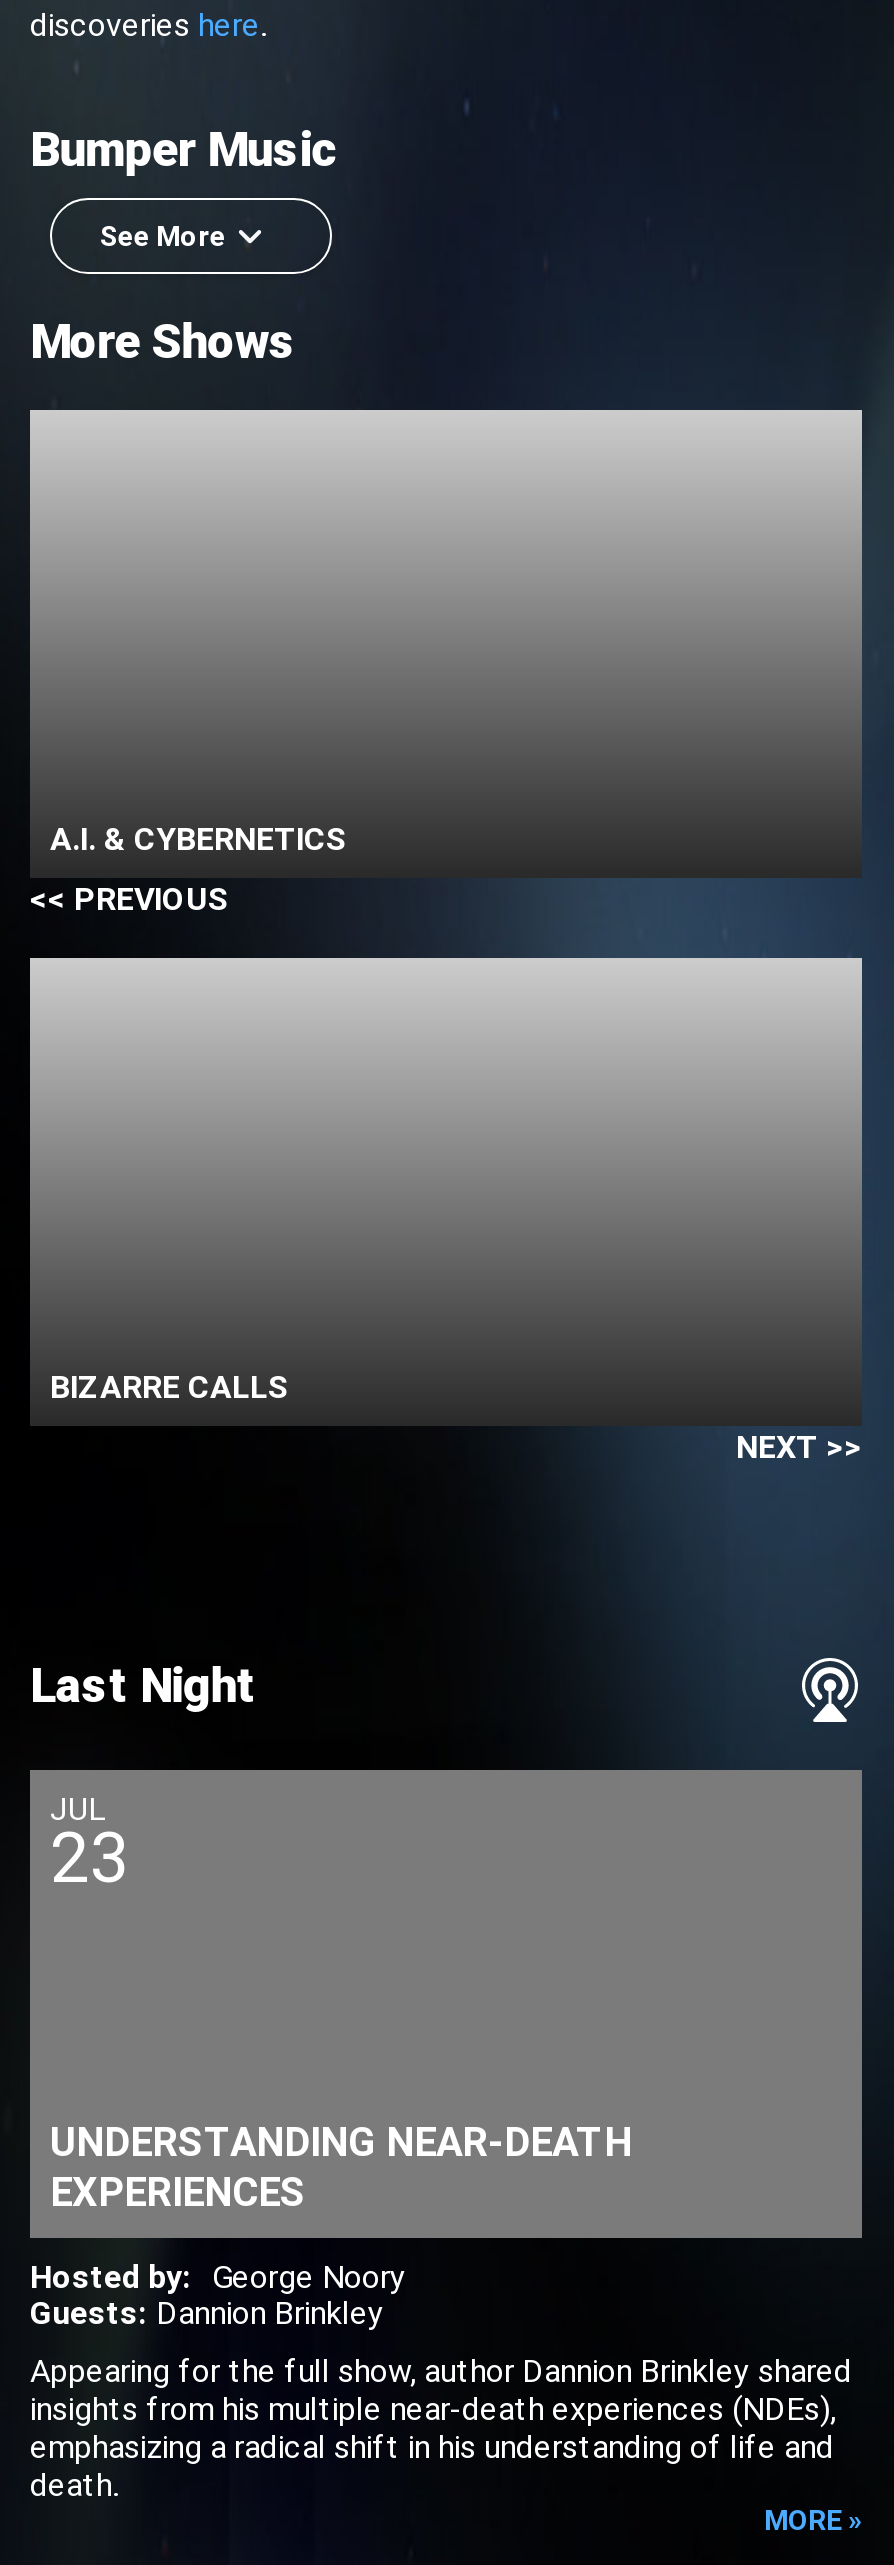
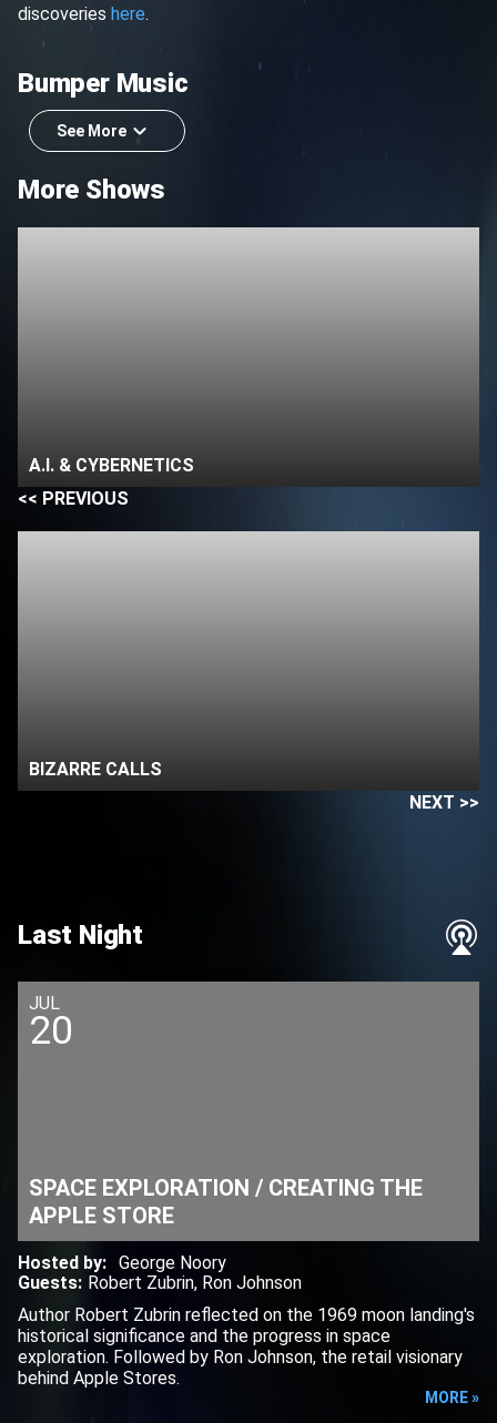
- 23
+ 20

- UNDERSTANDING NEAR-DEATH
- EXPERIENCES
+ SPACE EXPLORATION / CREATING THE
+ APPLE STORE

- Guests: Dannion Brinkley
+ Guests: Robert Zubrin, Ron Johnson

- Appearing for the full show, author Dannion Brinkley shared
- insights from his multiple near-death experiences (NDEs),
- emphasizing a radical shift in his understanding of life and
- death.
+ Author Robert Zubrin reflected on the 1969 moon landing's
+ historical significance and the progress in space
+ exploration. Followed by Ron Johnson, the retail visionary
+ behind Apple Stores.
